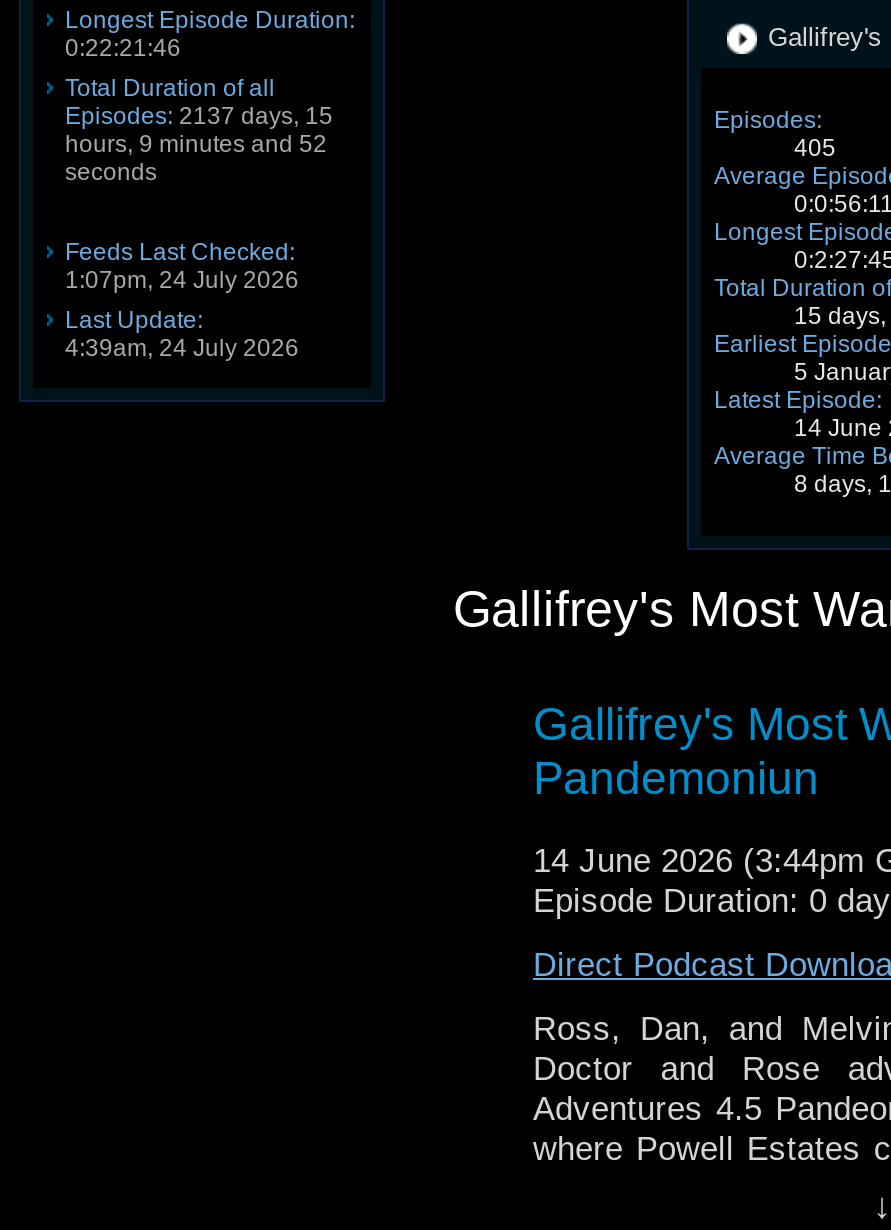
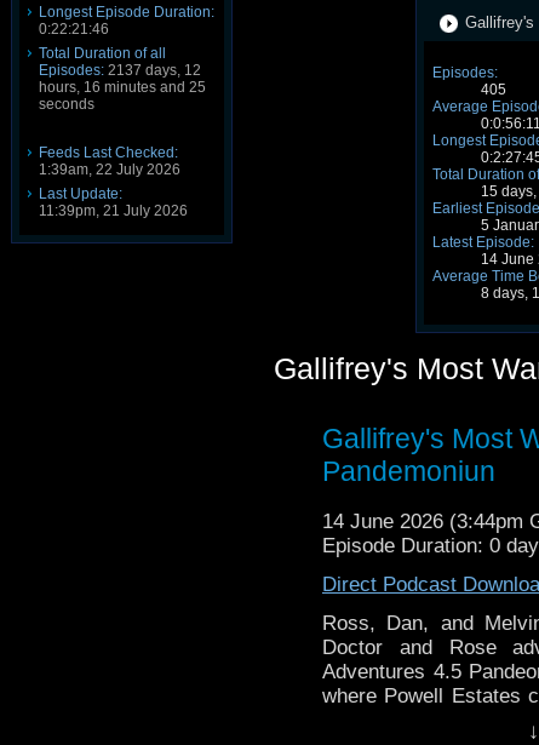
- Episodes: 2137 days, 15
+ Episodes: 2137 days, 12

- hours, 9 minutes and 52
+ hours, 16 minutes and 25

- 1:07pm, 24 July 2026
+ 1:39am, 22 July 2026

- 4:39am, 24 July 2026
+ 11:39pm, 21 July 2026
